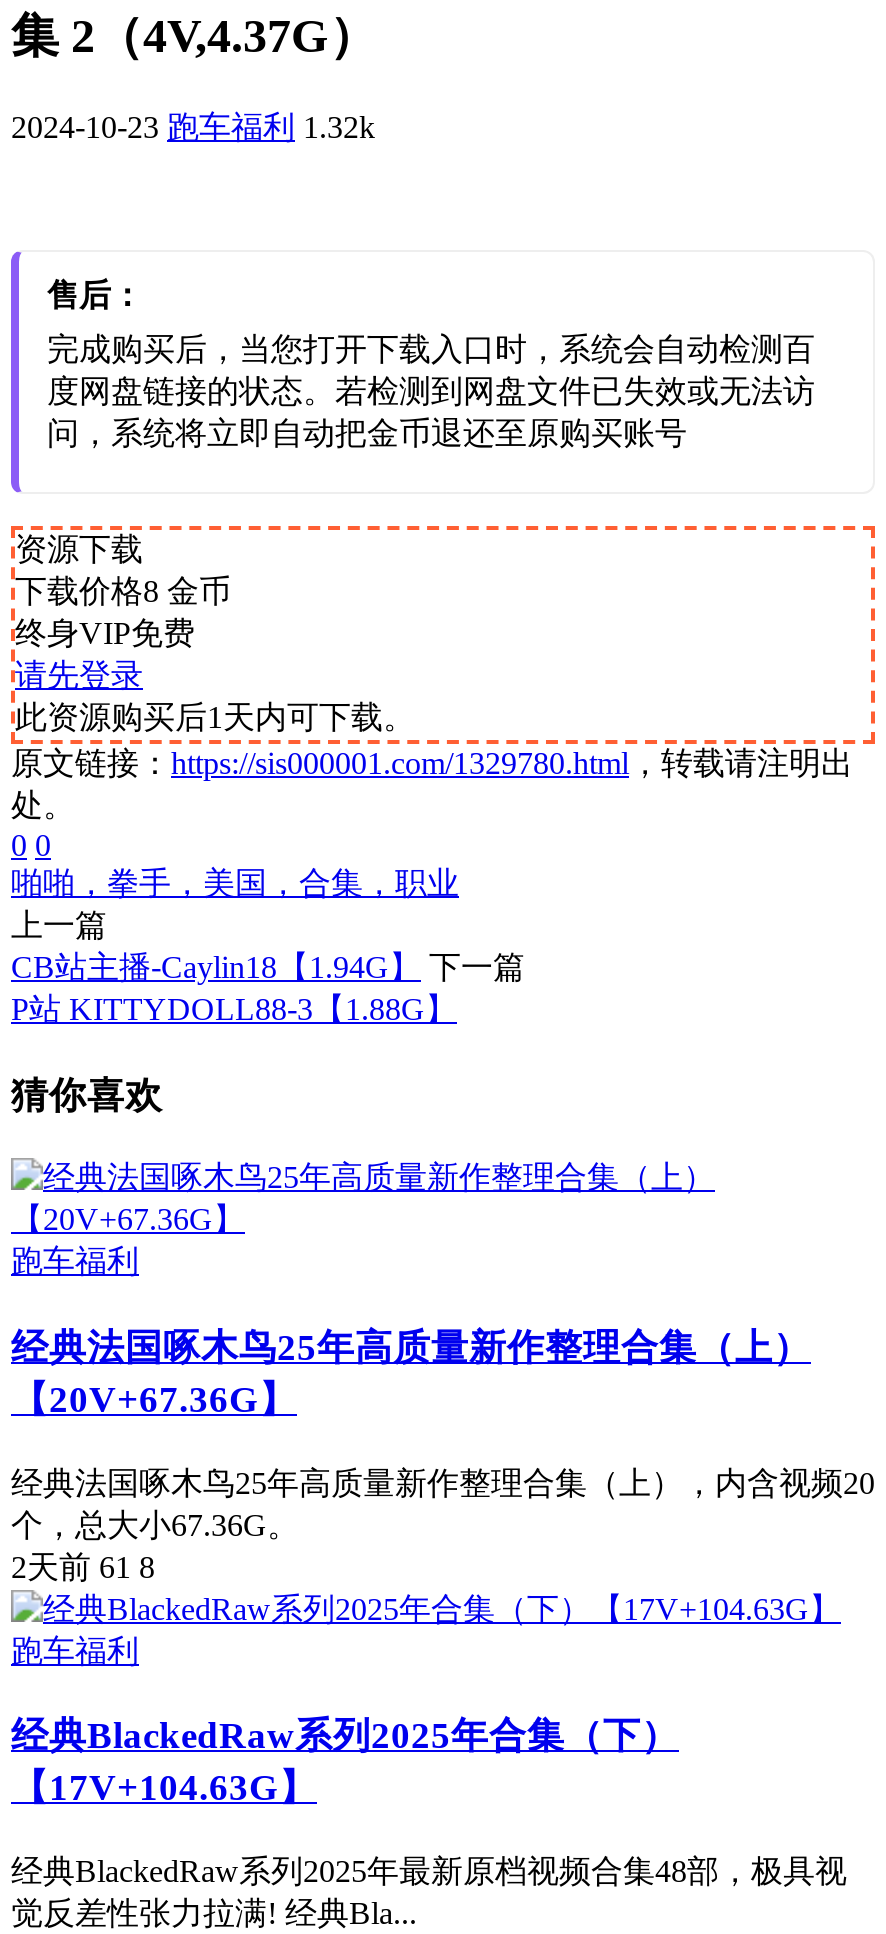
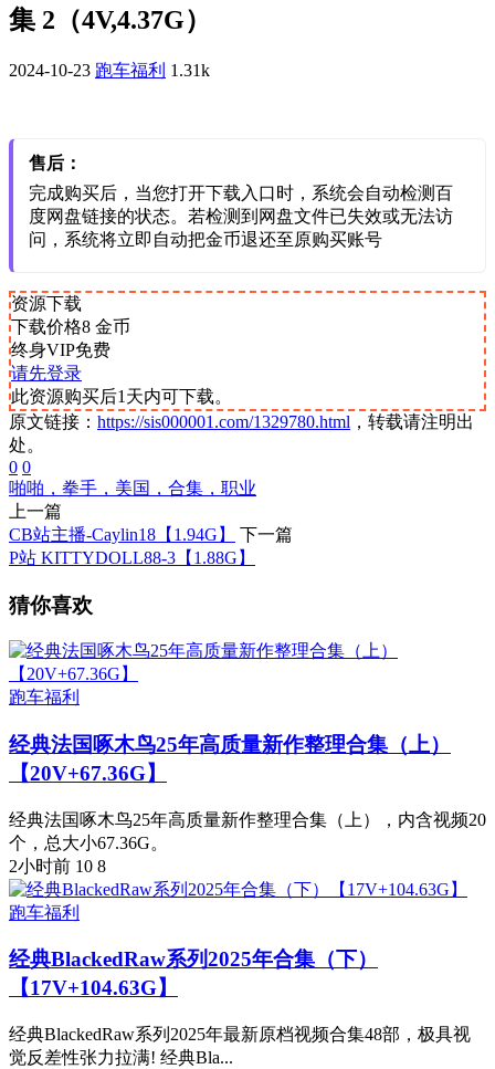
- 2024-10-23 跑车福利 1.32k
+ 2024-10-23 跑车福利 1.31k

- 2天前61 8
+ 2小时前10 8
